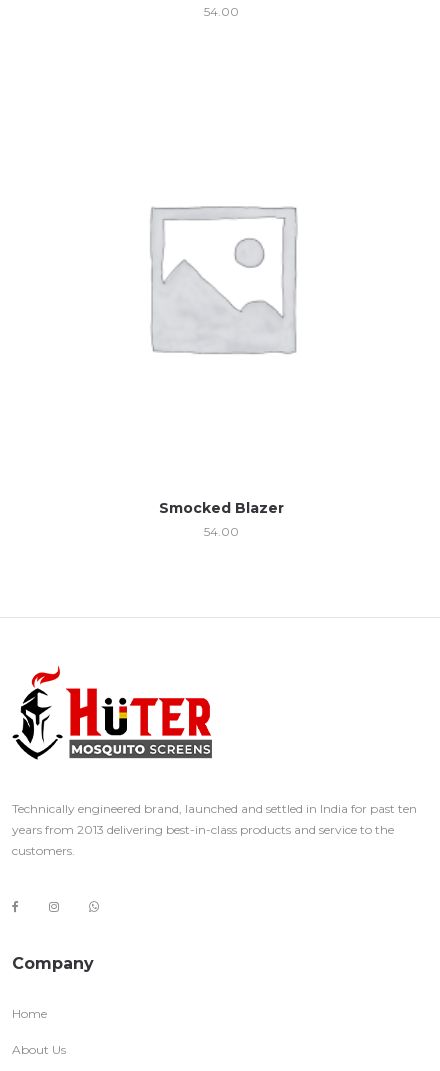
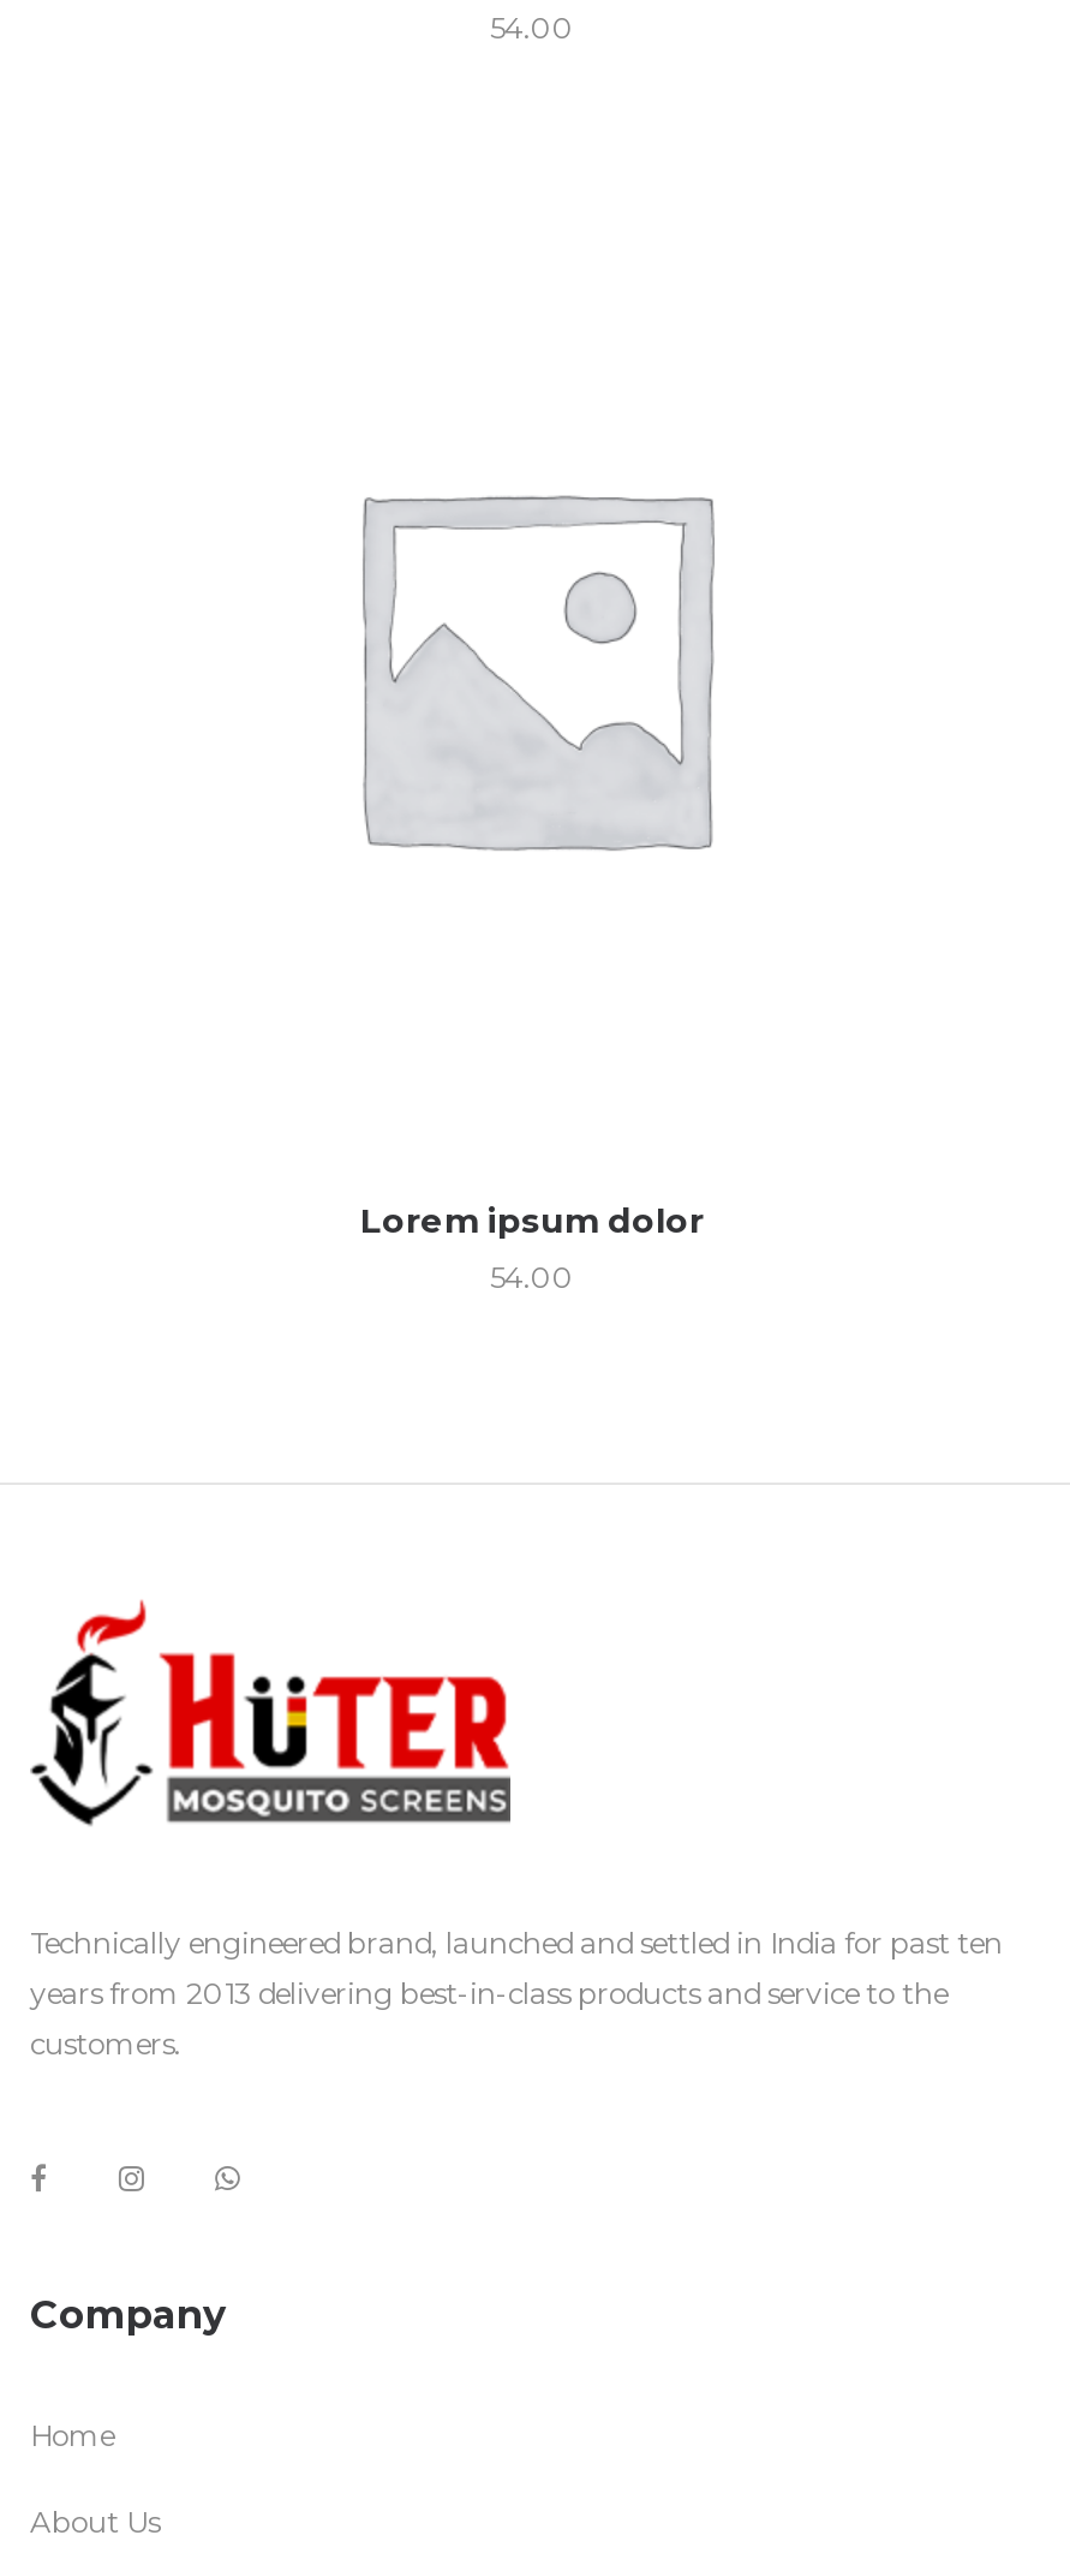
- Smocked Blazer
+ Lorem ipsum dolor
